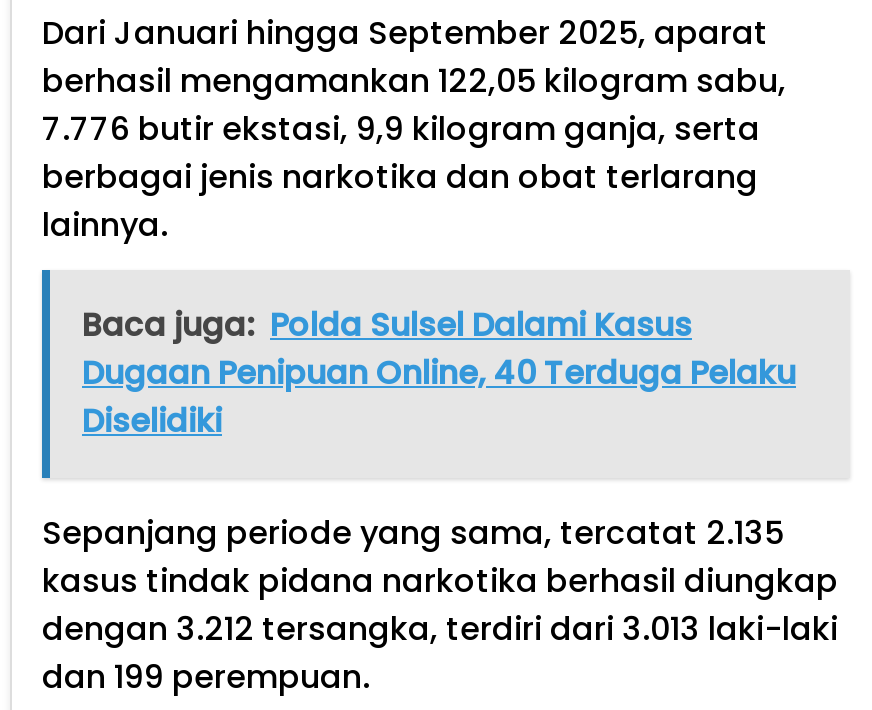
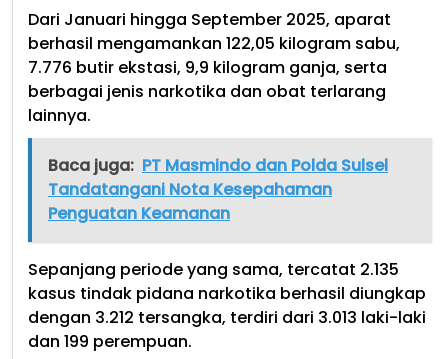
- Baca juga: Polda Sulsel Dalami Kasus
- Dugaan Penipuan Online, 40 Terduga Pelaku
- Diselidiki
+ Baca juga: PT Masmindo dan Polda Sulsel
+ Tandatangani Nota Kesepahaman
+ Penguatan Keamanan
